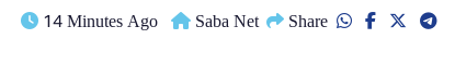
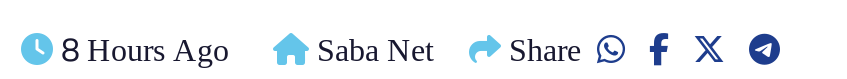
- 14 Minutes Ago
+ 8 Hours Ago
